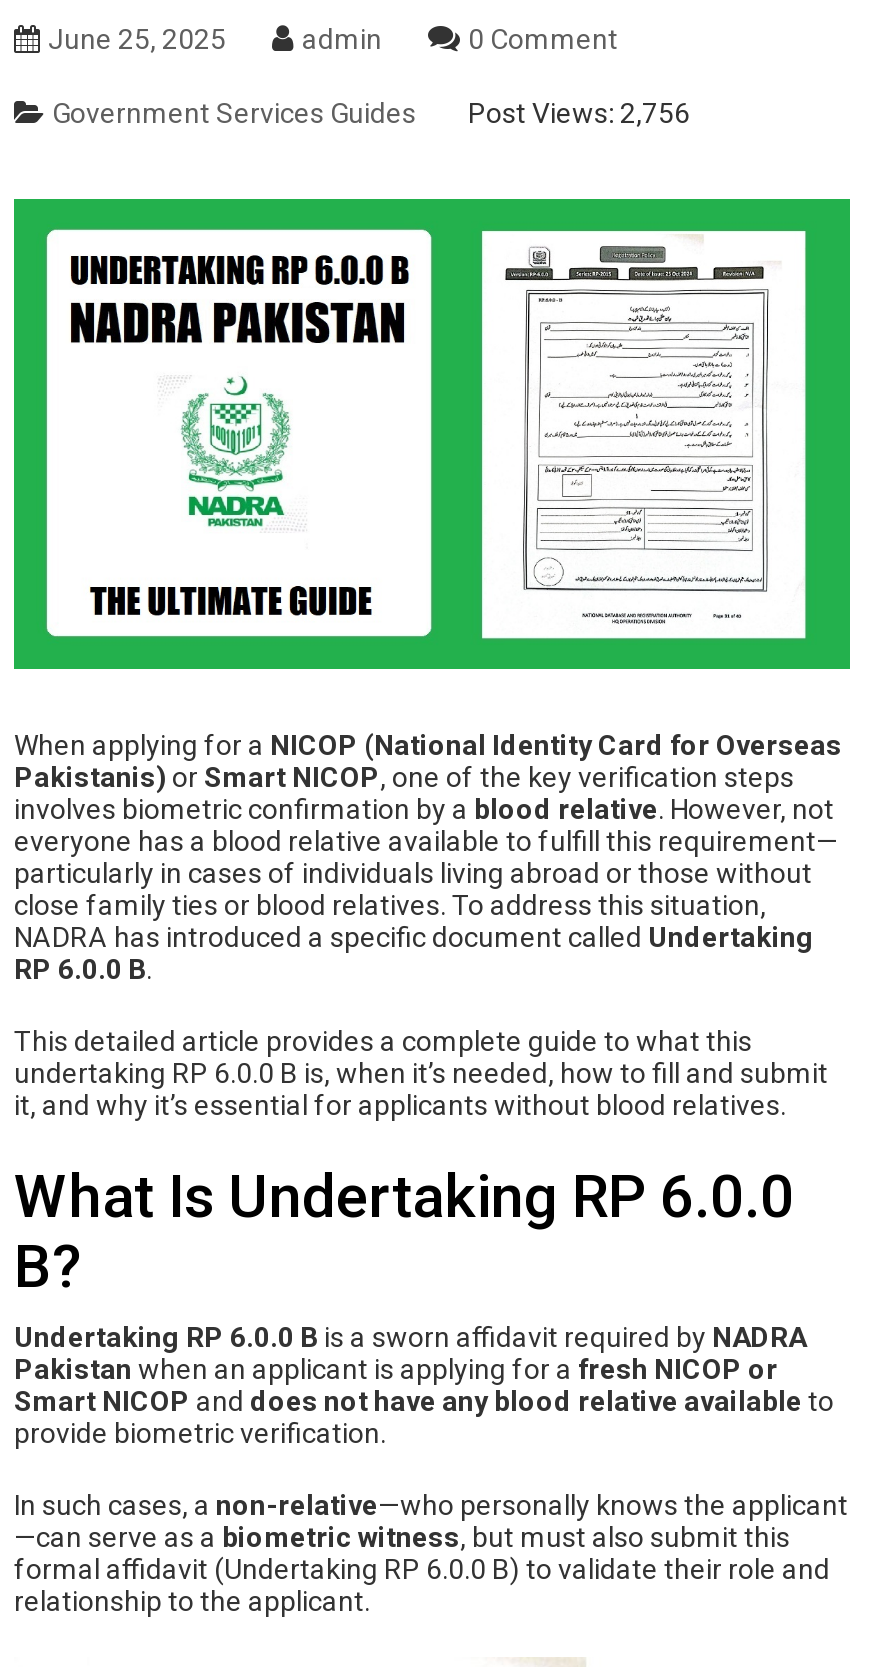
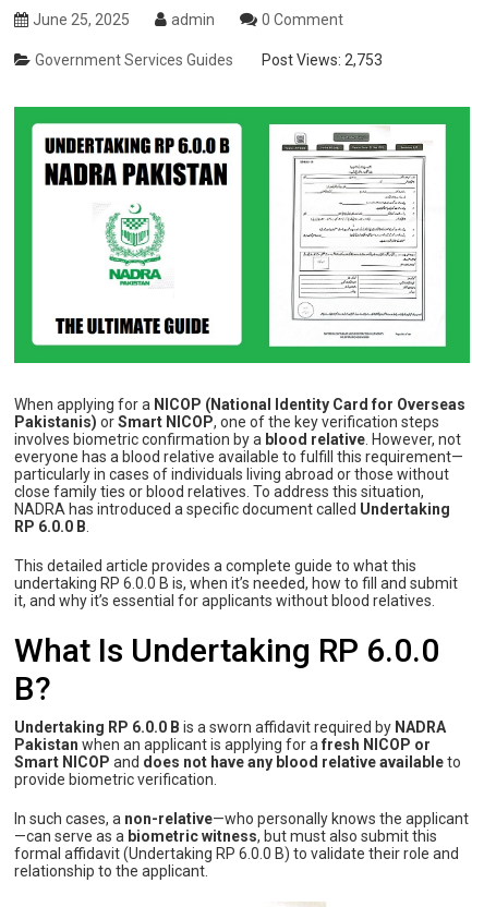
- Government Services Guides Post Views: 2,756
+ Government Services Guides Post Views: 2,753
